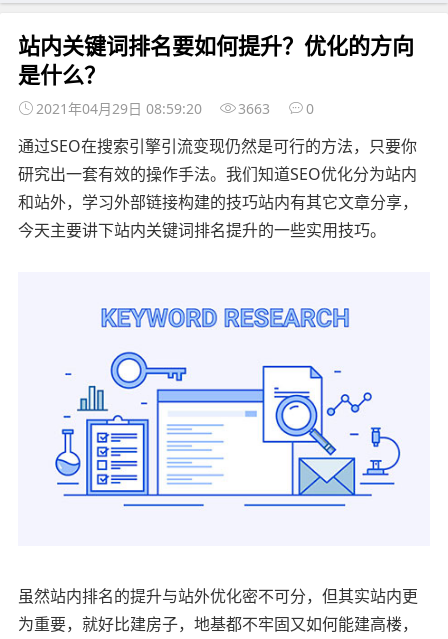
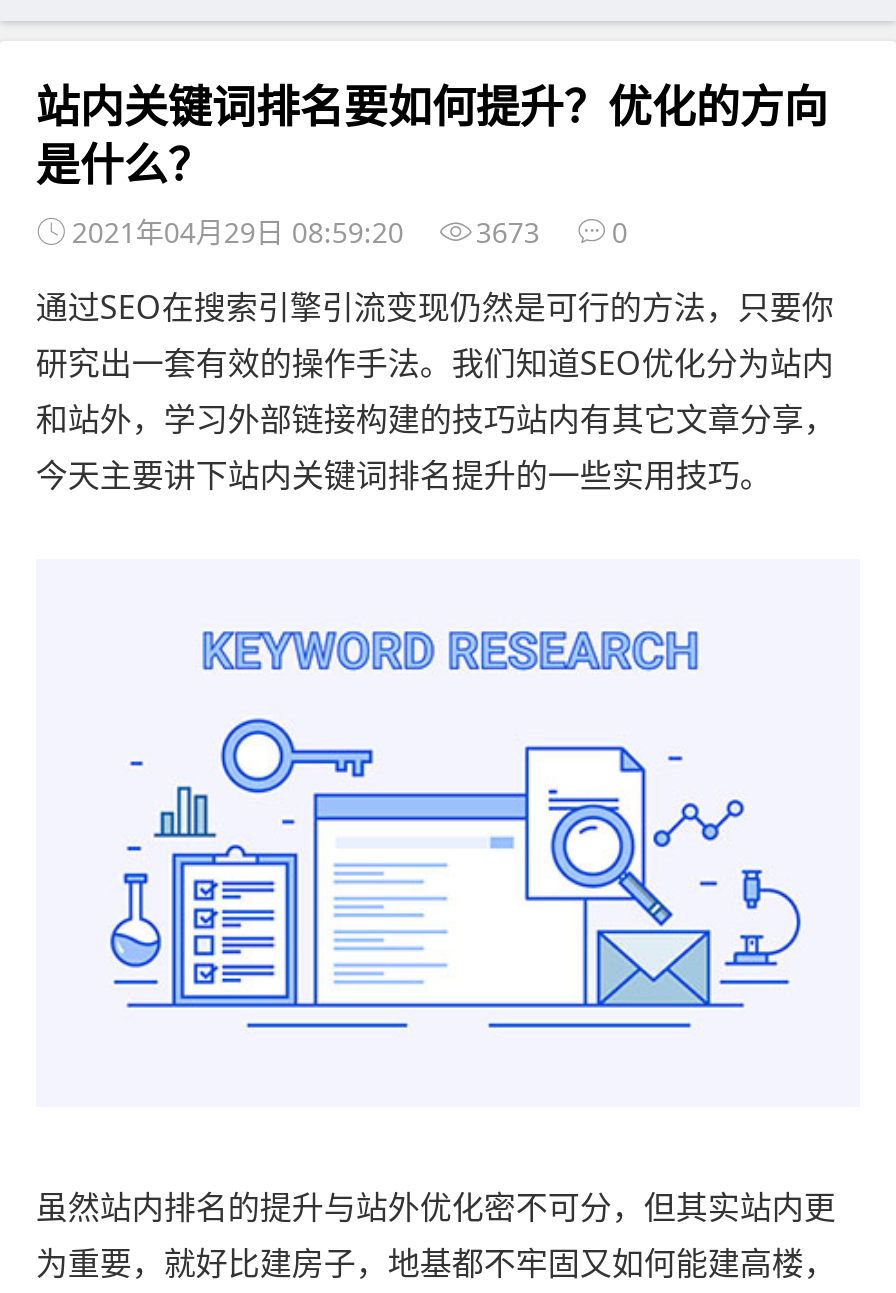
- 2021年04月29日 08:59:20 3663 0
+ 2021年04月29日 08:59:20 3673 0
